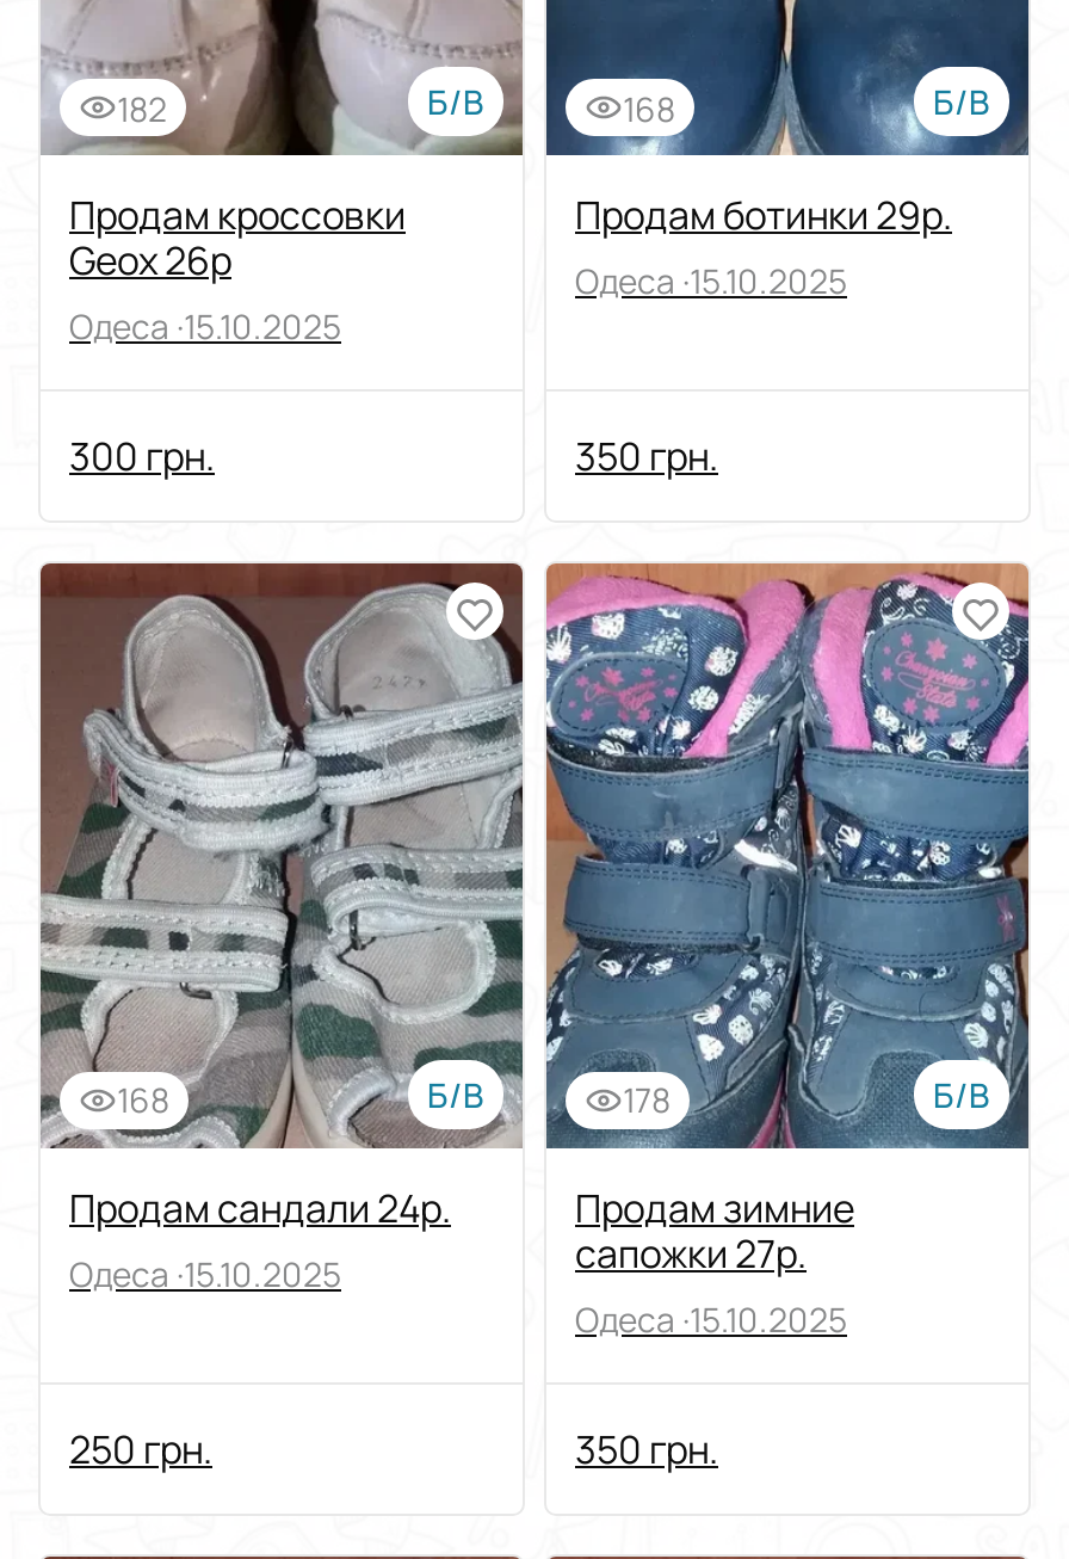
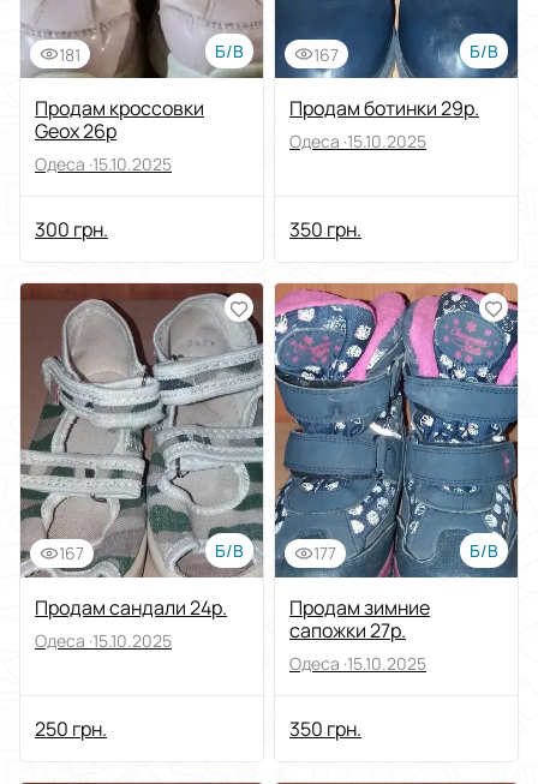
- 182
+ 181

- 168
+ 167

- 168
+ 167

- 178
+ 177
